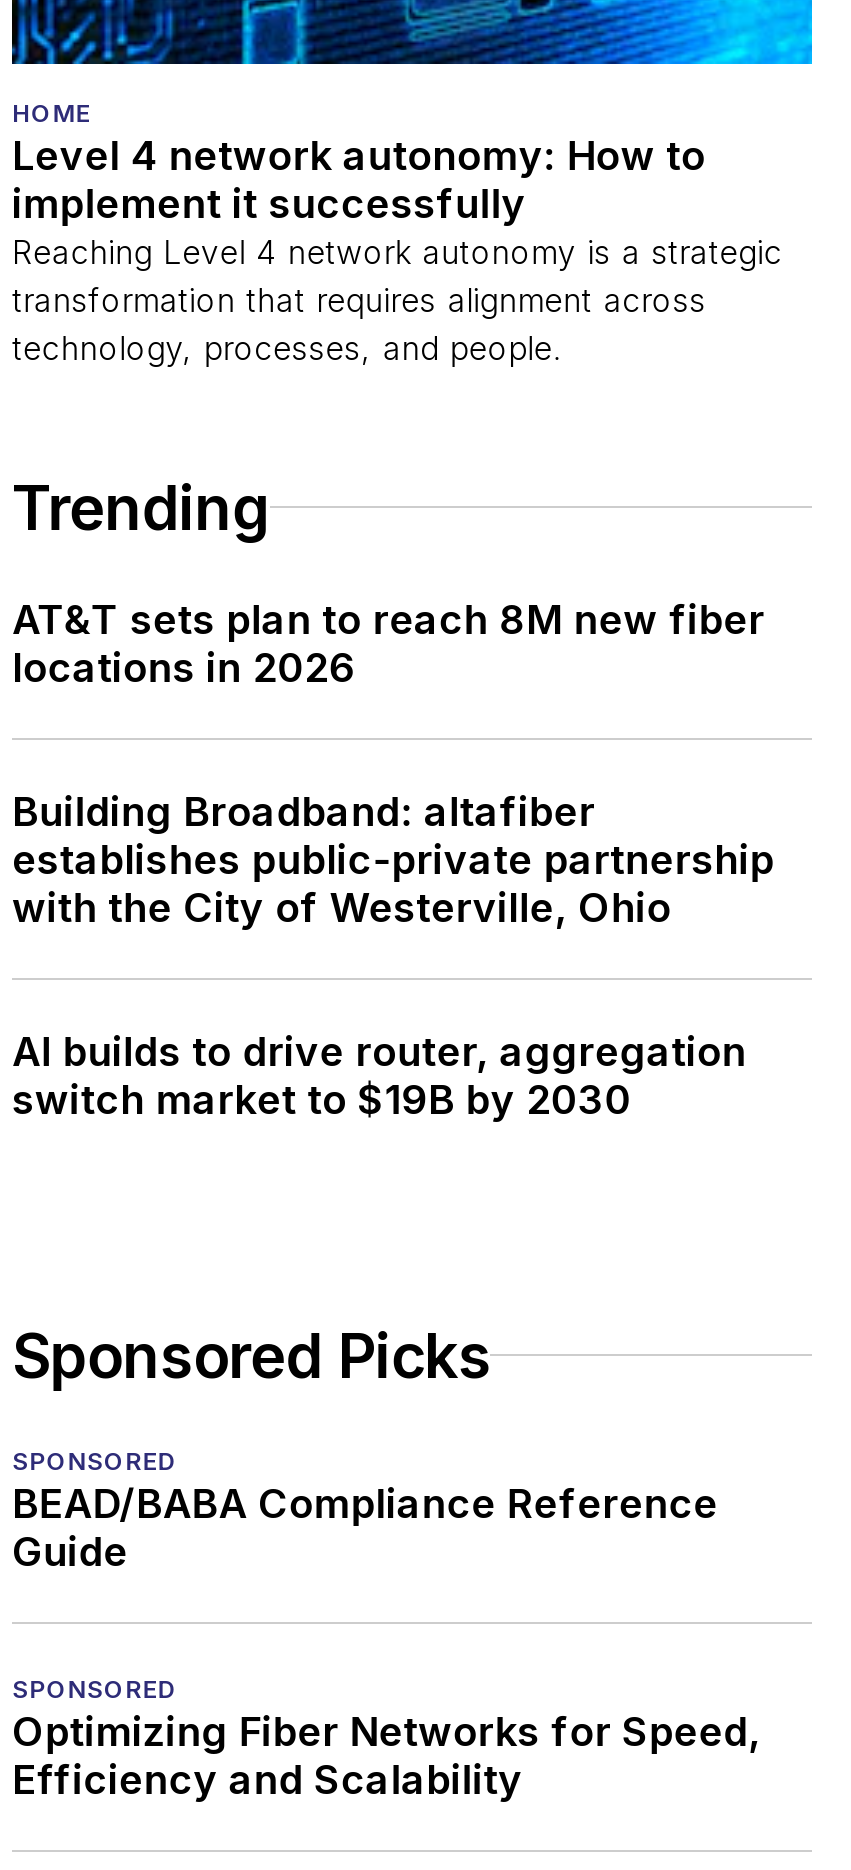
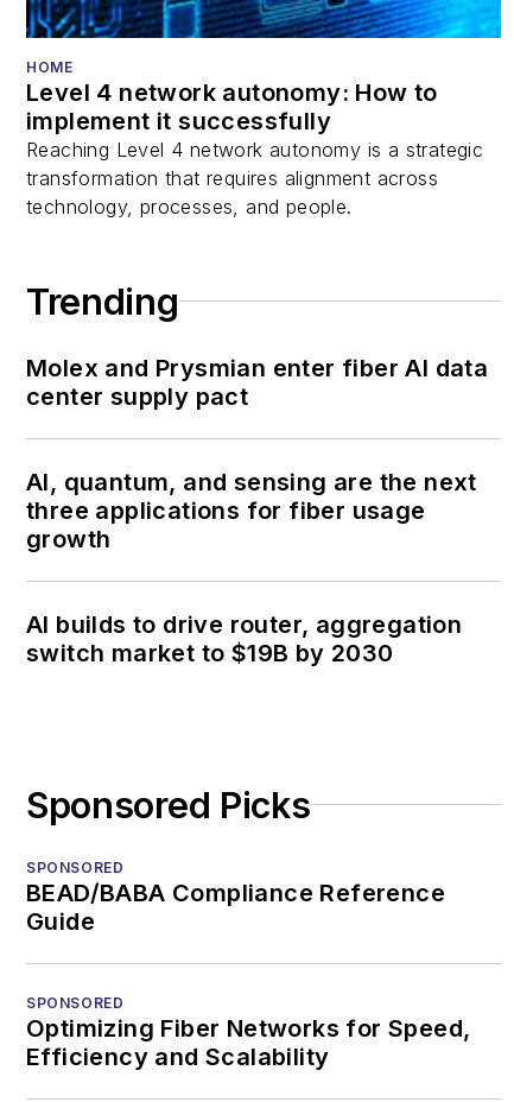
- AT&T sets plan to reach 8M new fiber
- locations in 2026
+ Molex and Prysmian enter fiber AI data
+ center supply pact

- Building Broadband: altafiber
- establishes public-private partnership
- with the City of Westerville, Ohio
+ AI, quantum, and sensing are the next
+ three applications for fiber usage
+ growth
